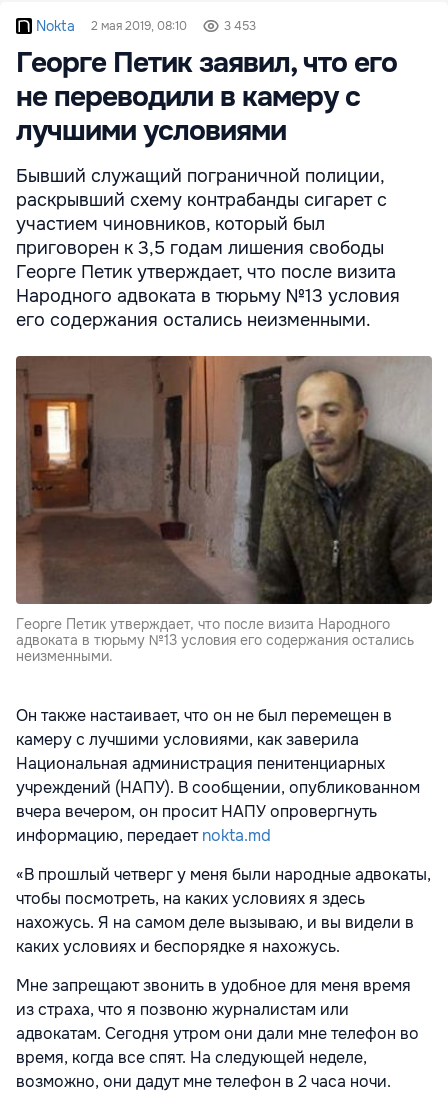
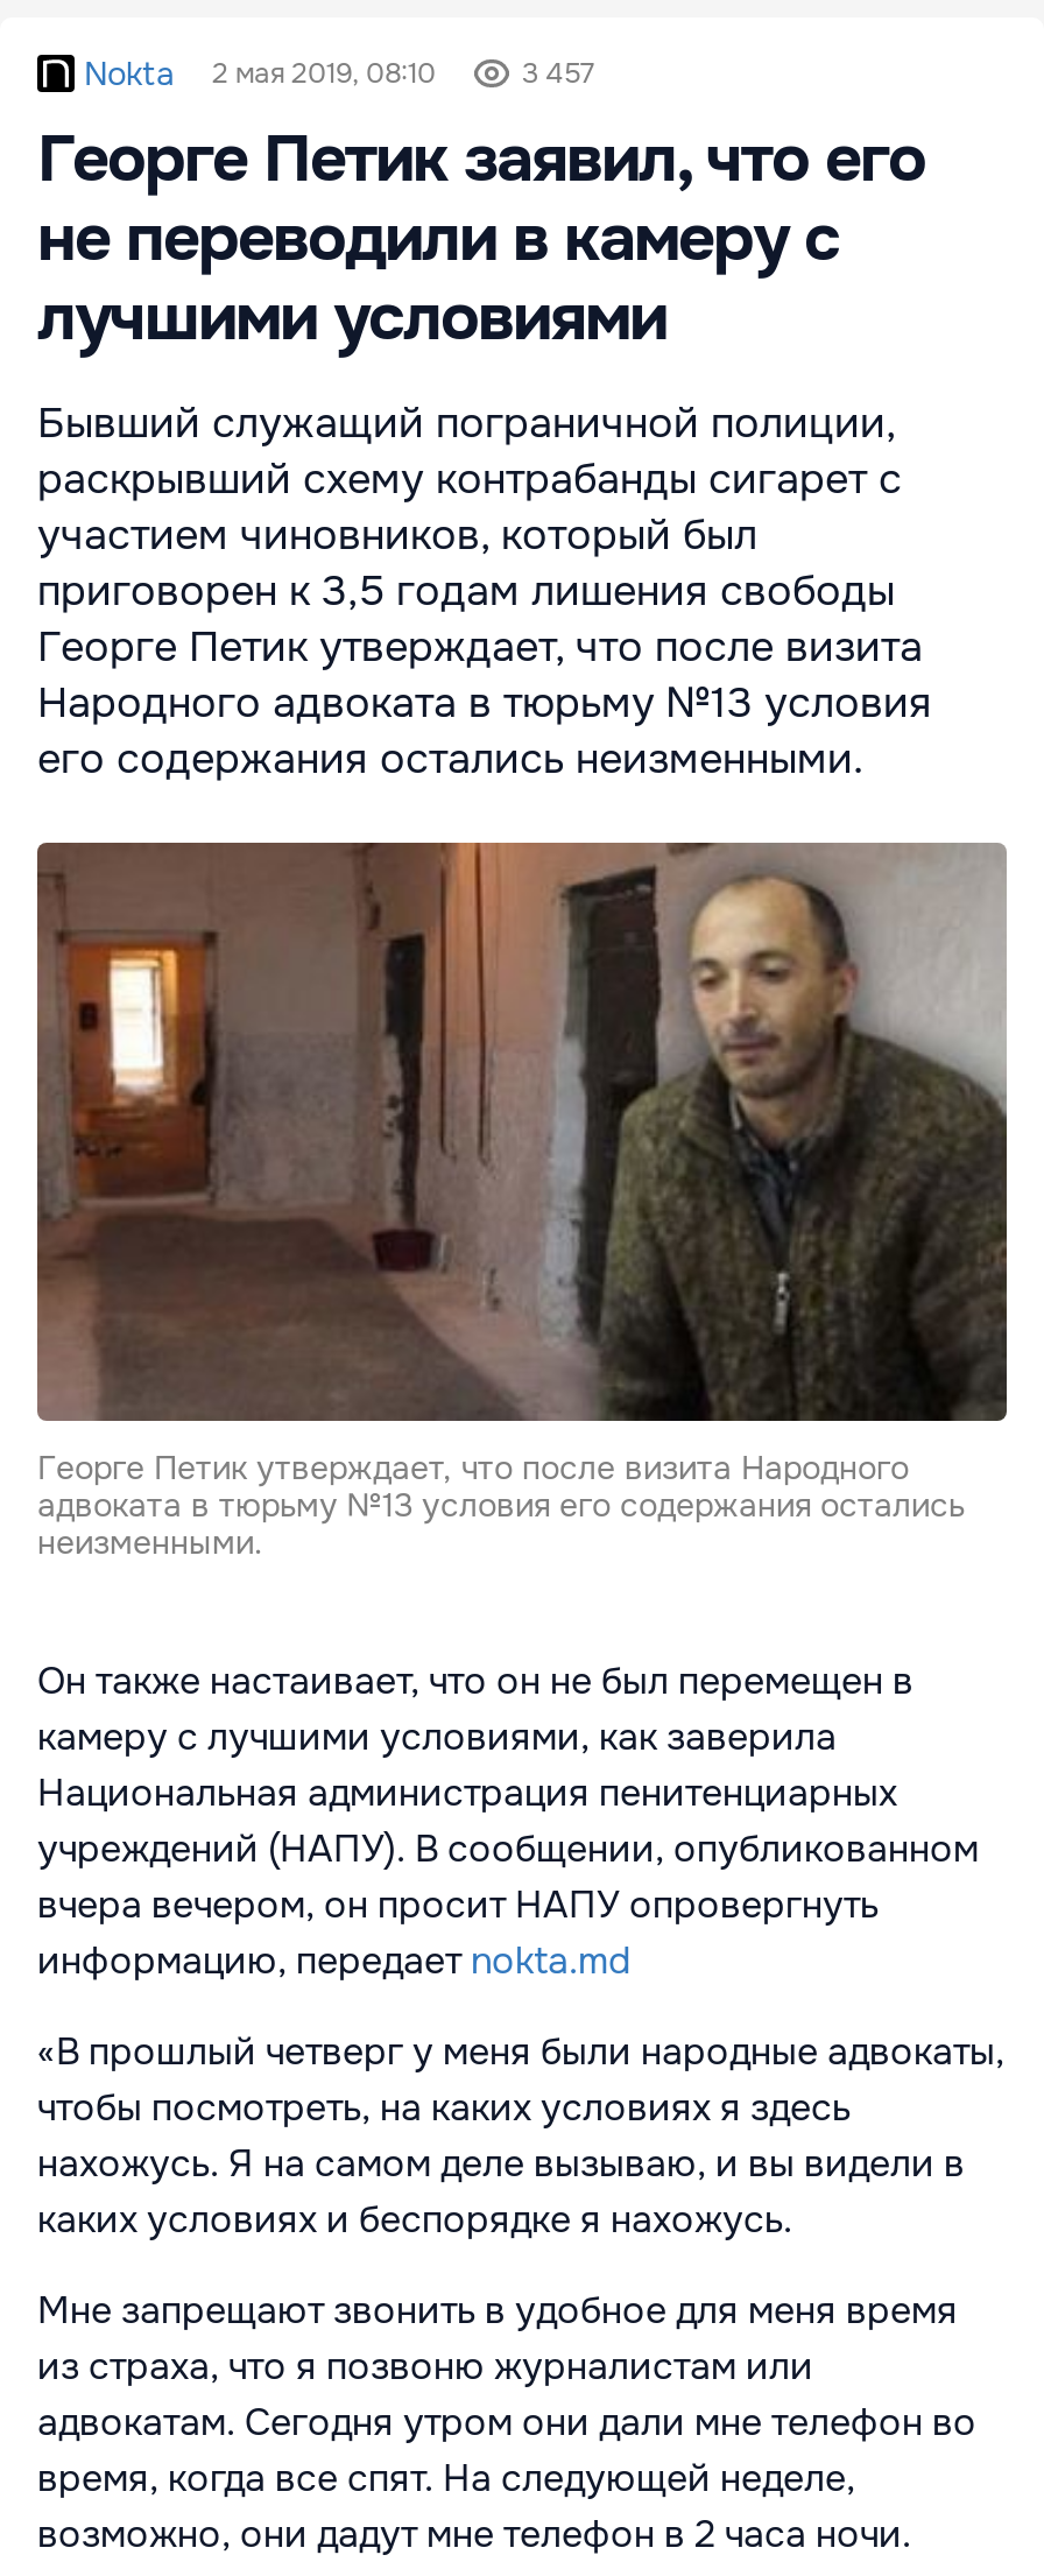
- 3 453
+ 3 457
